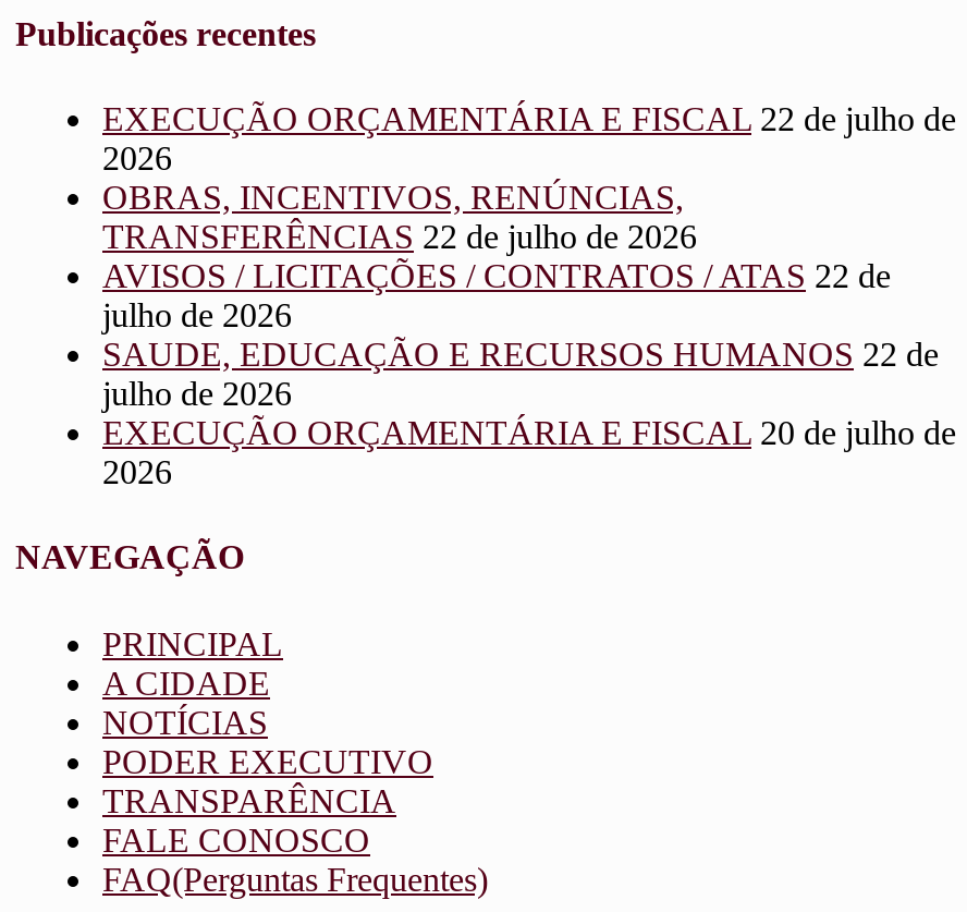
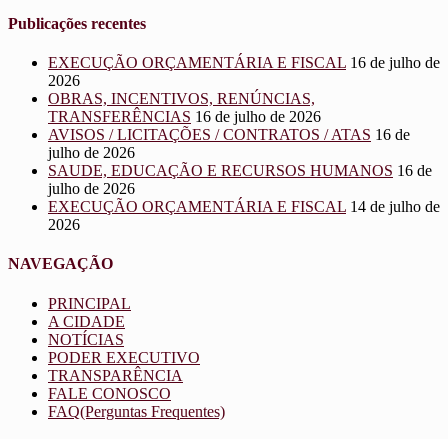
- EXECUÇÃO ORÇAMENTÁRIA E FISCAL 22 de julho de
+ EXECUÇÃO ORÇAMENTÁRIA E FISCAL 16 de julho de

- TRANSFERÊNCIAS 22 de julho de 2026
+ TRANSFERÊNCIAS 16 de julho de 2026

- AVISOS / LICITAÇÕES / CONTRATOS / ATAS 22 de
+ AVISOS / LICITAÇÕES / CONTRATOS / ATAS 16 de

- SAUDE, EDUCAÇÃO E RECURSOS HUMANOS 22 de
+ SAUDE, EDUCAÇÃO E RECURSOS HUMANOS 16 de

- EXECUÇÃO ORÇAMENTÁRIA E FISCAL 20 de julho de
+ EXECUÇÃO ORÇAMENTÁRIA E FISCAL 14 de julho de
